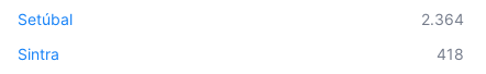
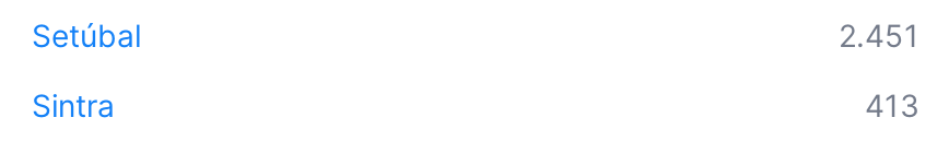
- 2.364
+ 2.451

- 418
+ 413
